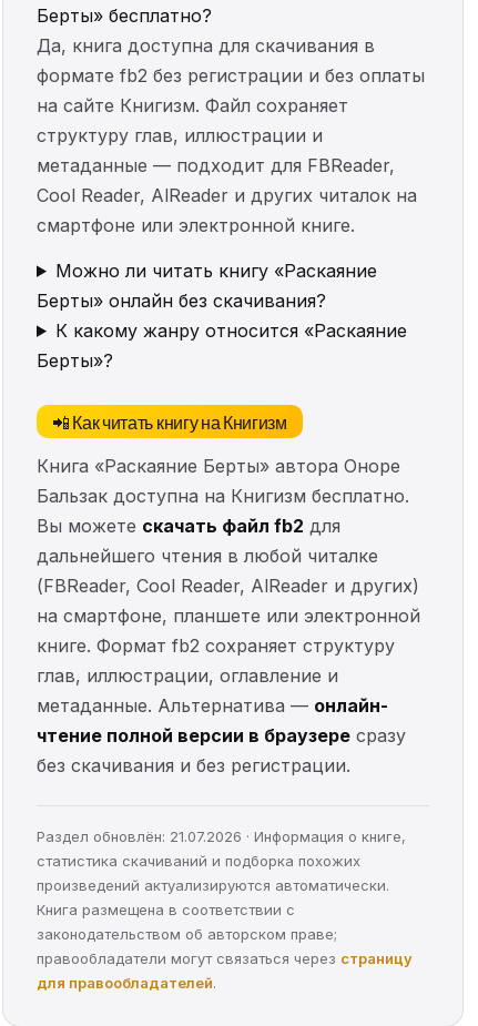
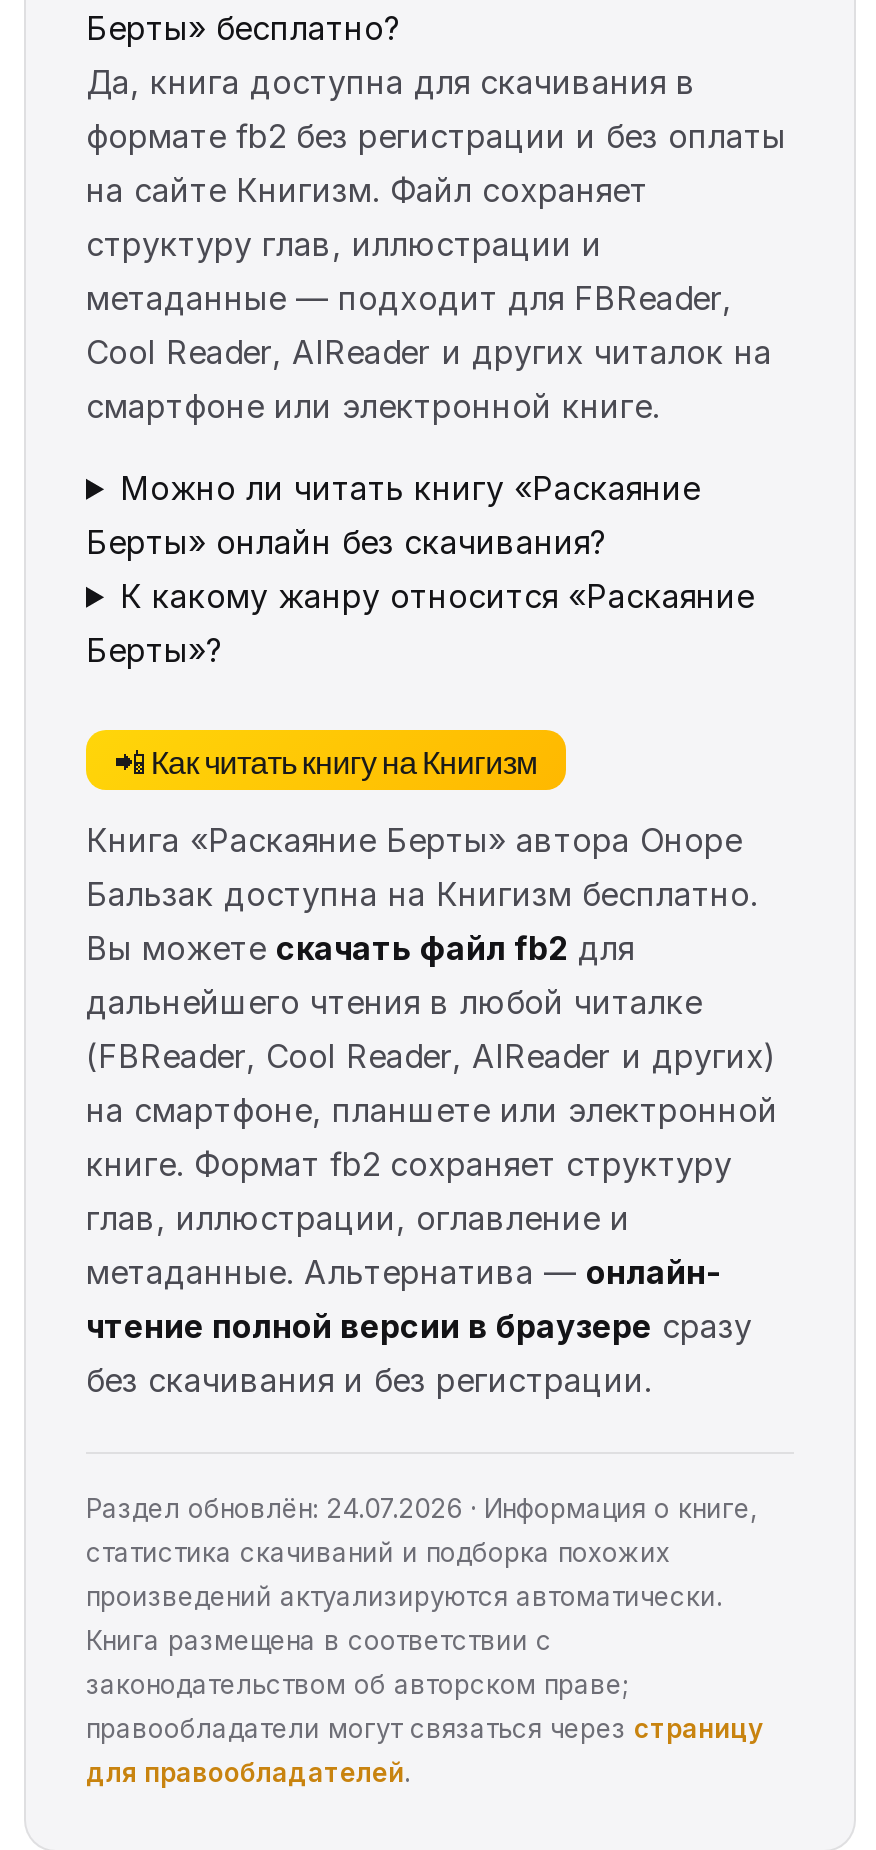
- Раздел обновлён: 21.07.2026 · Информация о книге,
+ Раздел обновлён: 24.07.2026 · Информация о книге,
